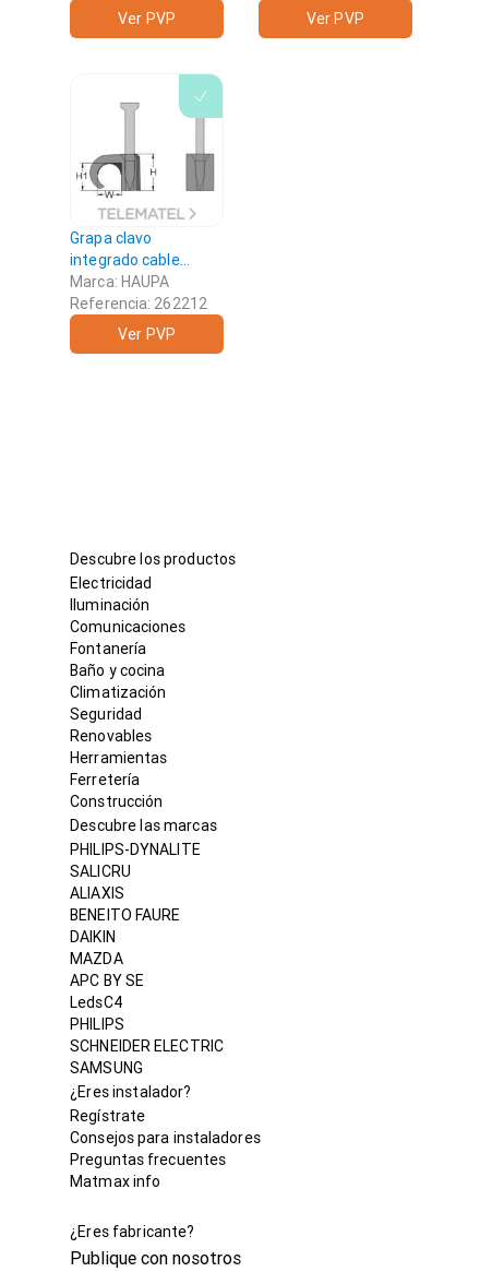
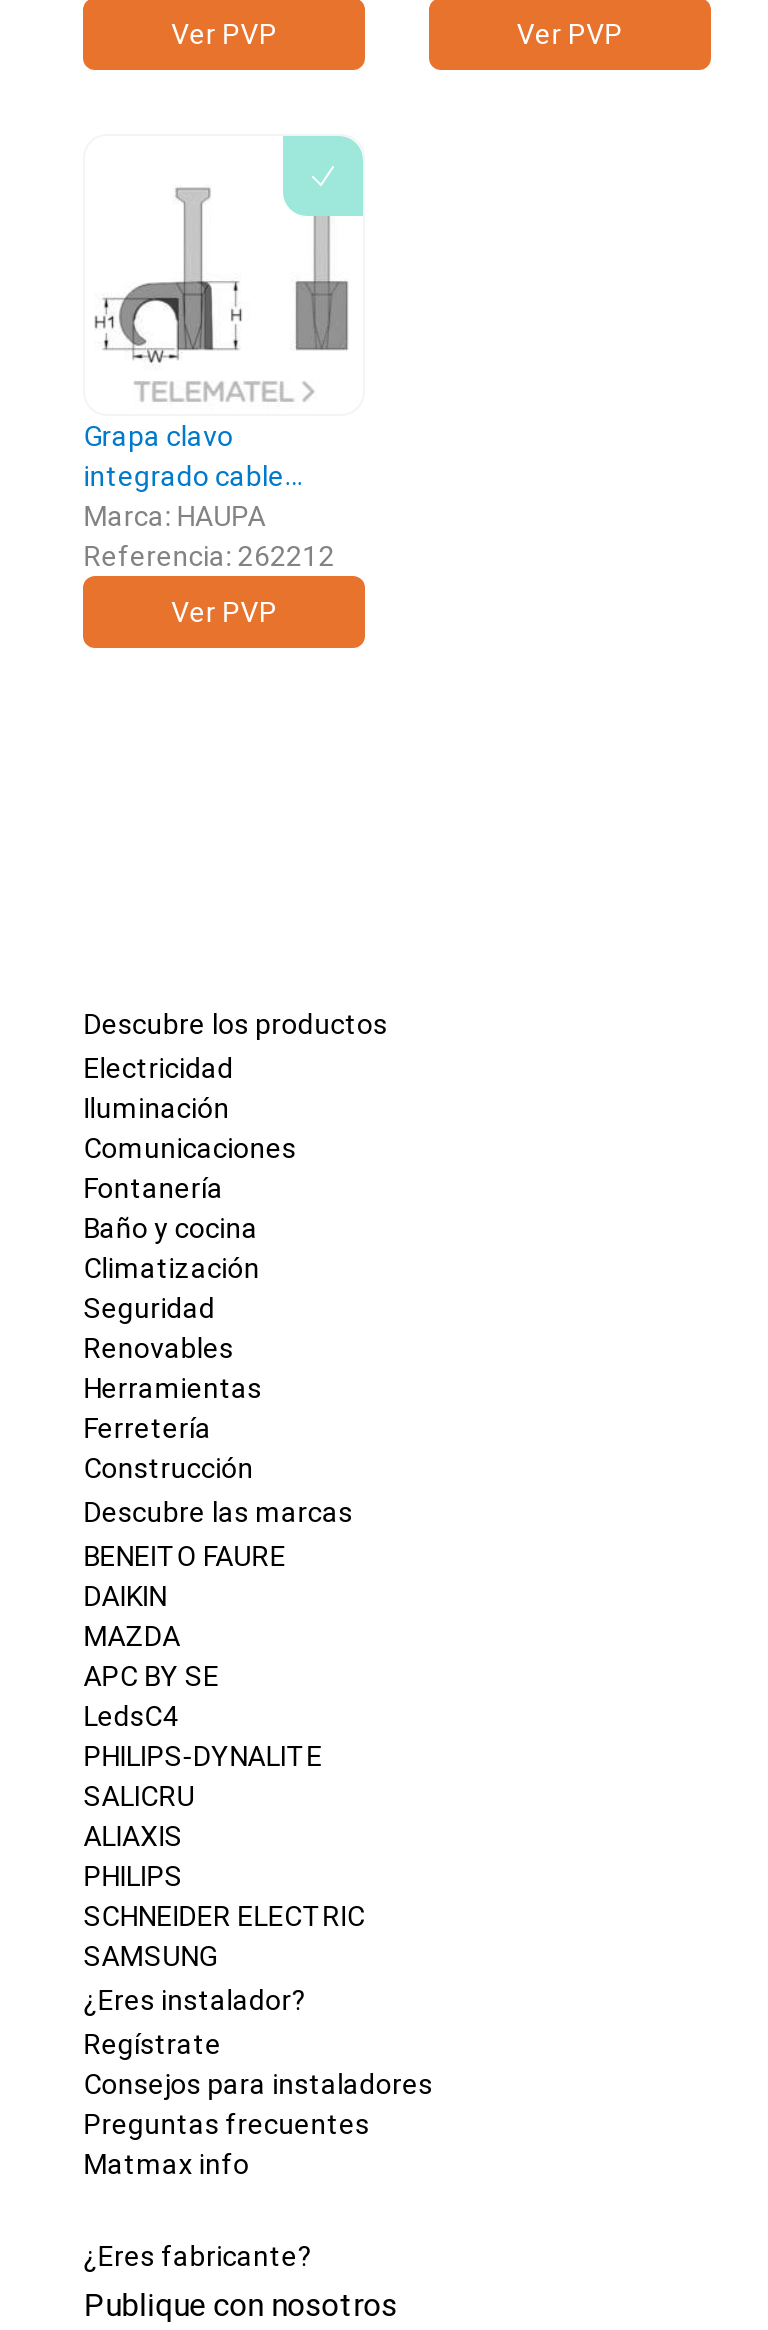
moved down: PHILIPS-DYNALITE | SALICRU | ALIAXIS

moved up: BENEITO FAURE | DAIKIN | MAZDA | APC BY SE | LedsC4
